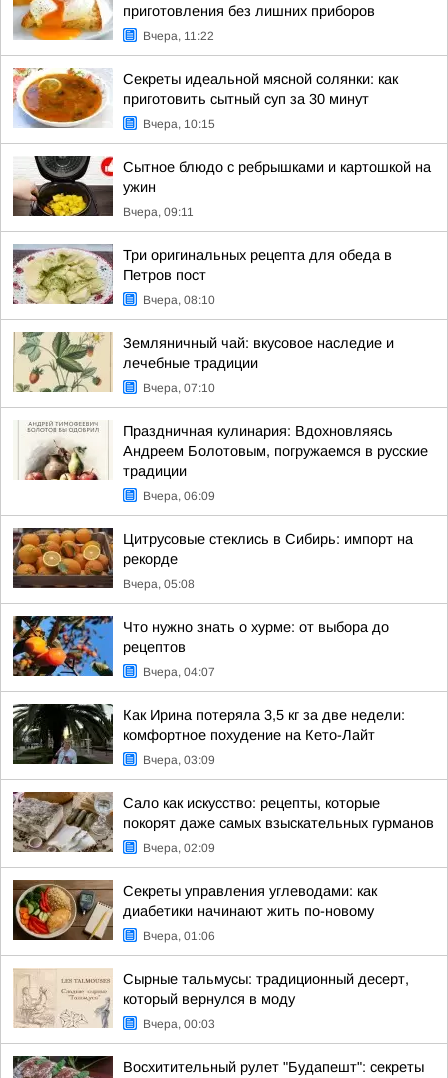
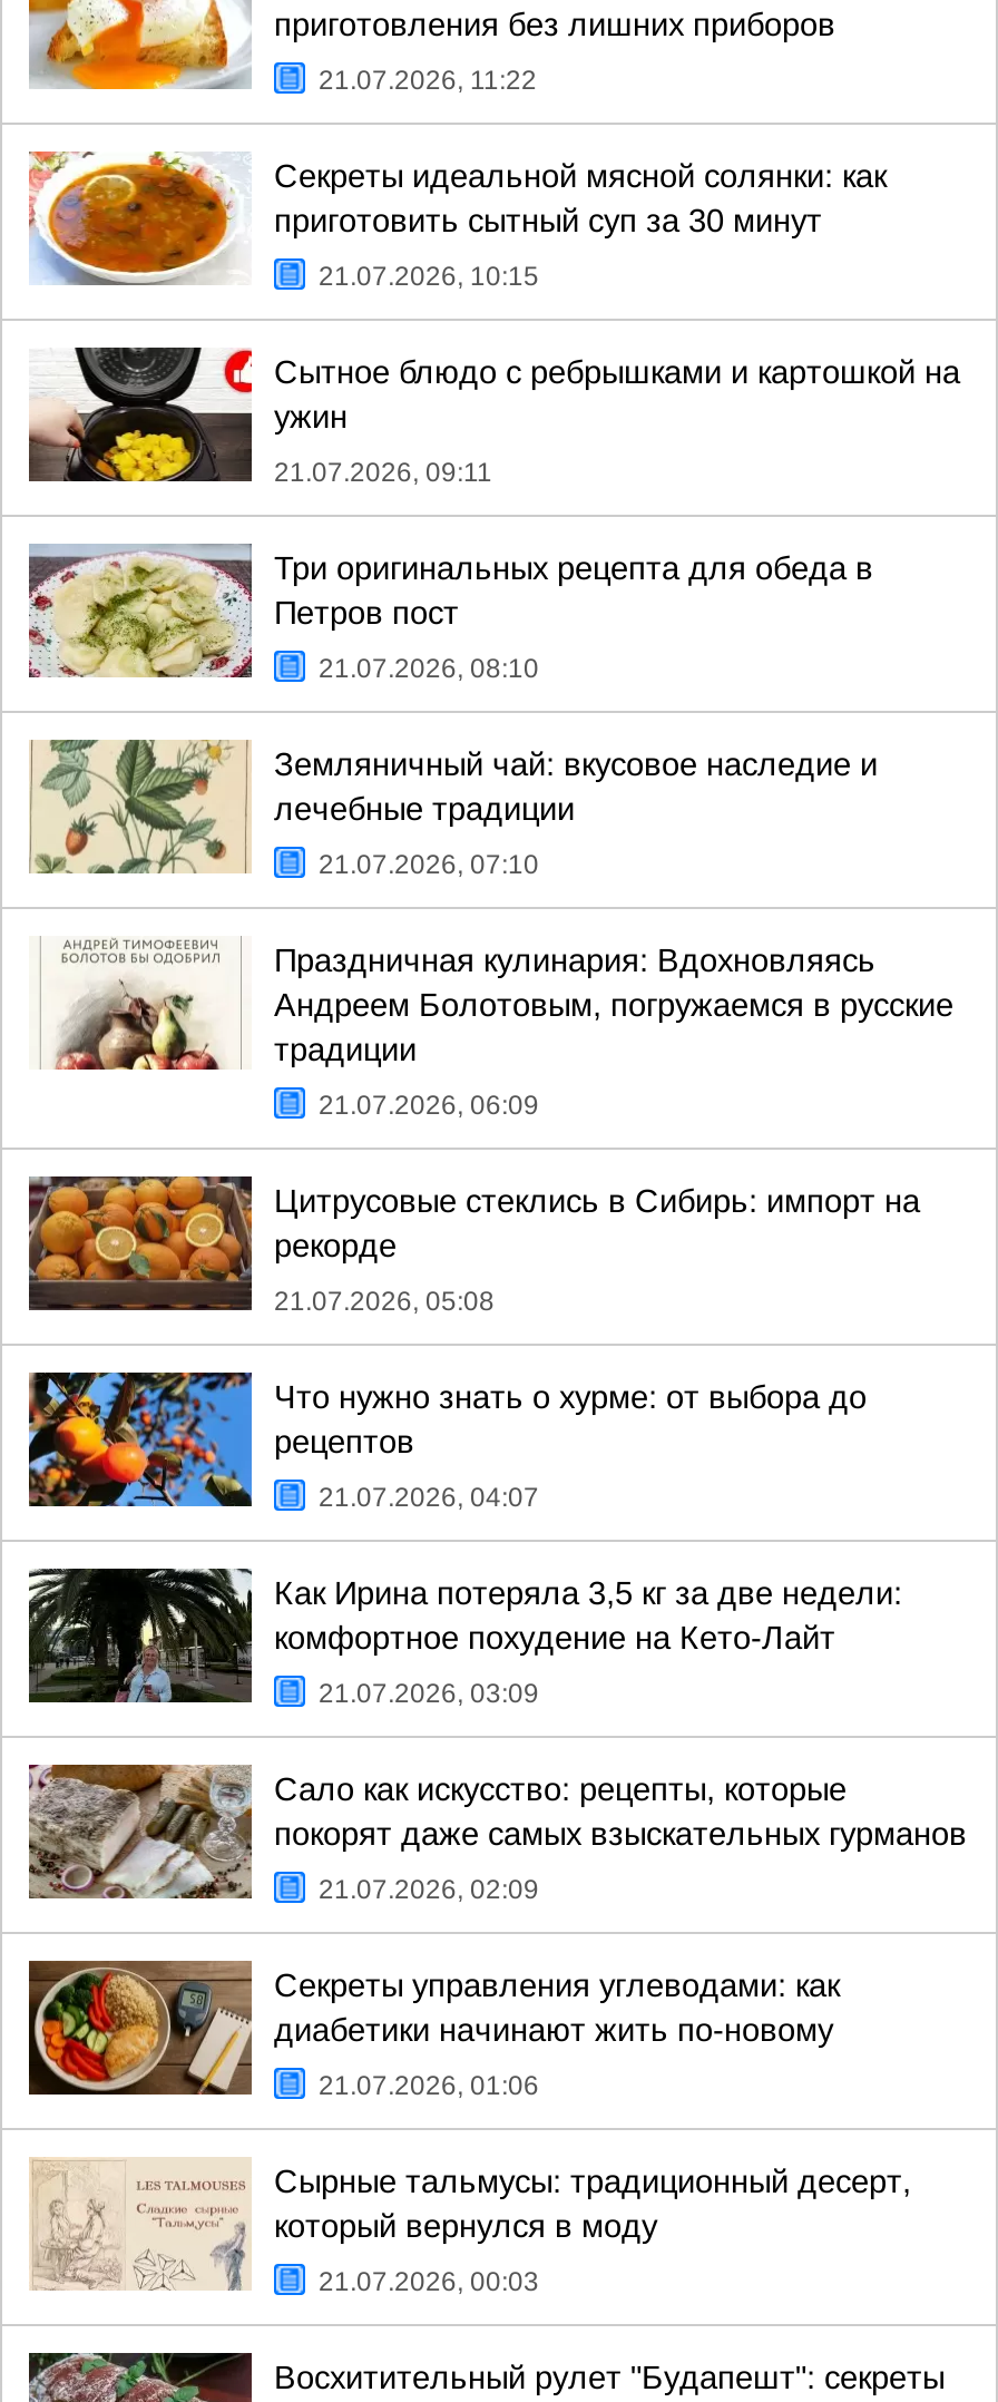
- Вчера, 11:22
+ 21.07.2026, 11:22

- Вчера, 10:15
+ 21.07.2026, 10:15

- Вчера, 09:11
+ 21.07.2026, 09:11

- Вчера, 08:10
+ 21.07.2026, 08:10

- Вчера, 07:10
+ 21.07.2026, 07:10

- Вчера, 06:09
+ 21.07.2026, 06:09

- Вчера, 05:08
+ 21.07.2026, 05:08

- Вчера, 04:07
+ 21.07.2026, 04:07

- Вчера, 03:09
+ 21.07.2026, 03:09

- Вчера, 02:09
+ 21.07.2026, 02:09

- Вчера, 01:06
+ 21.07.2026, 01:06

- Вчера, 00:03
+ 21.07.2026, 00:03
